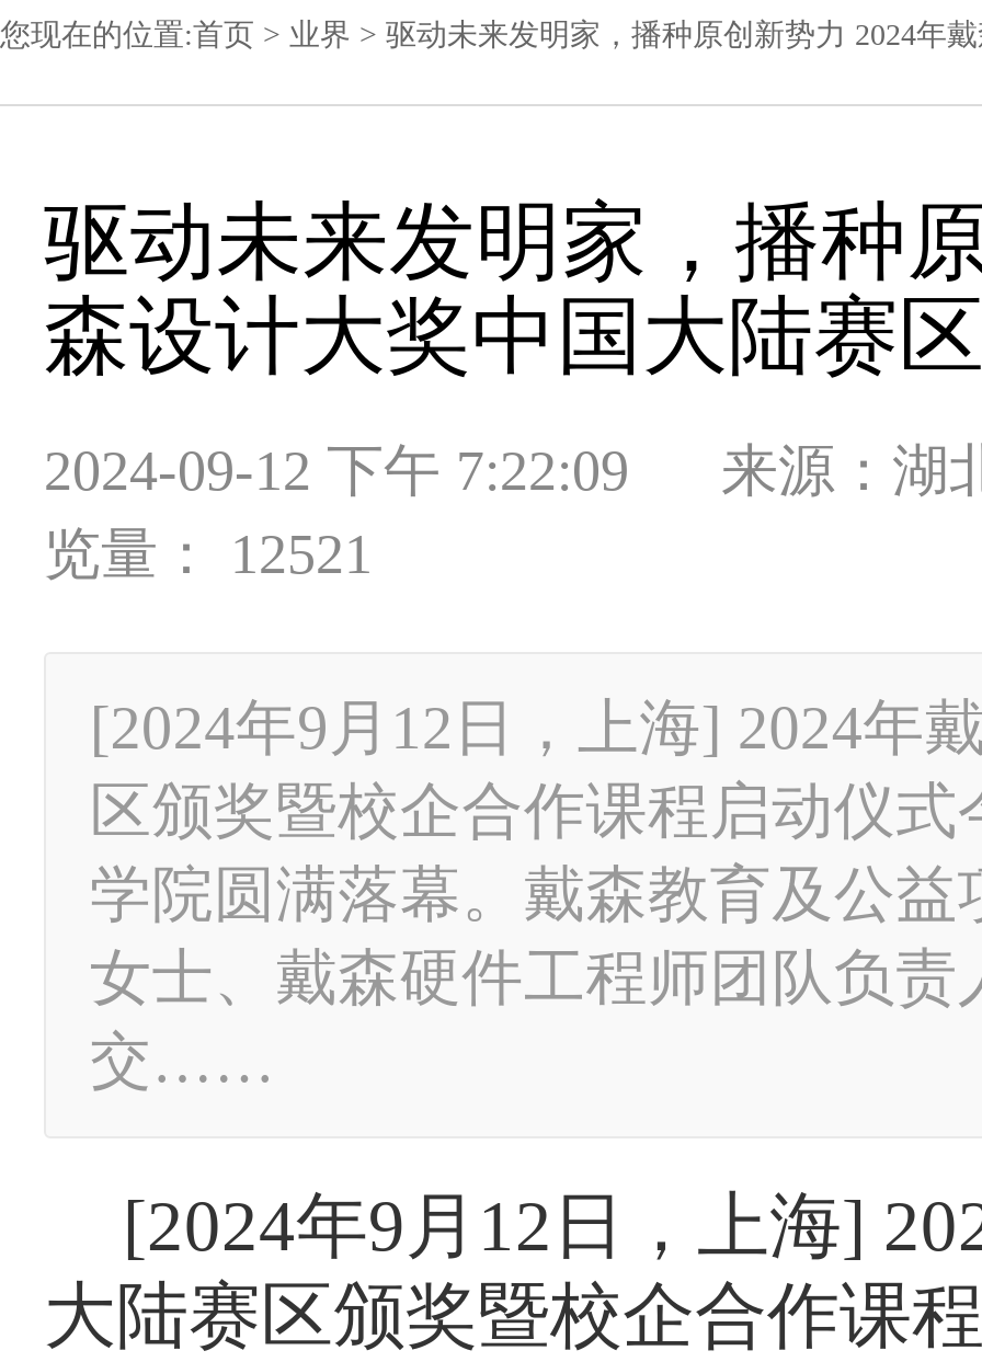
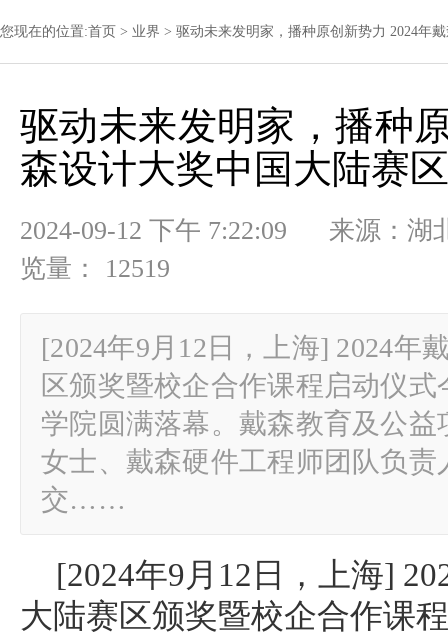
- 览量： 12521
+ 览量： 12519
